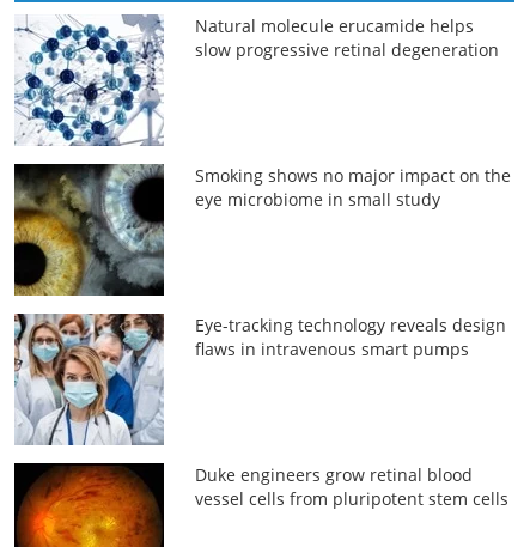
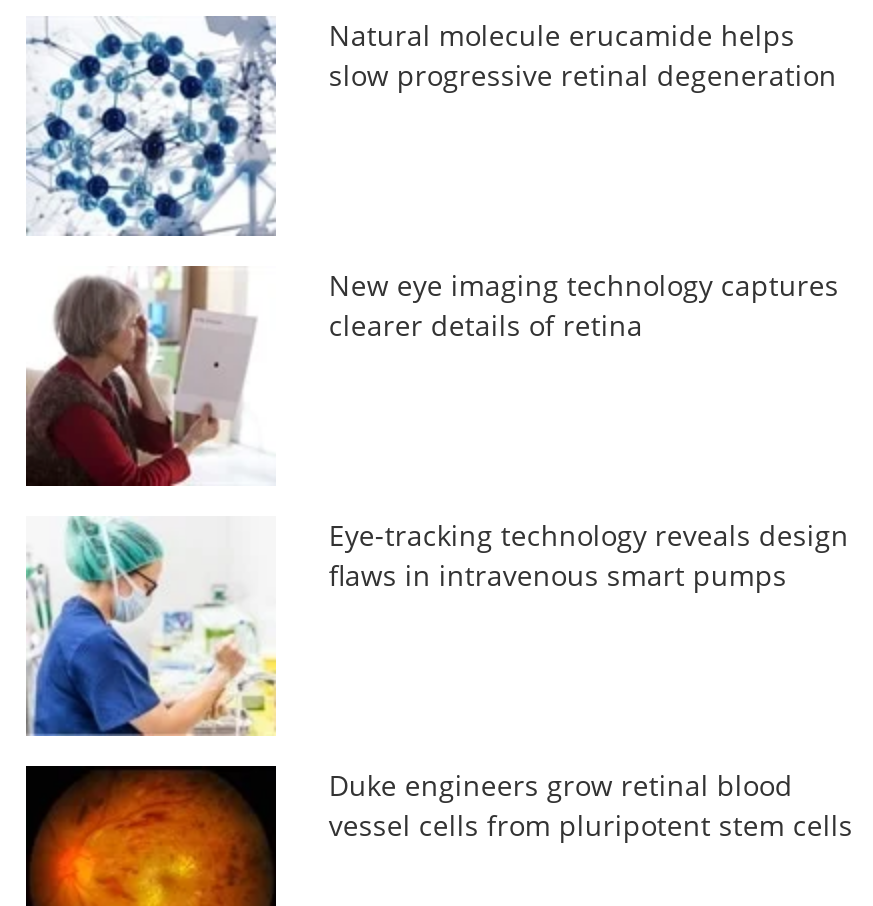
- [image]
- Smoking shows no major impact on the
- eye microbiome in small study
+ [image]
+ New eye imaging technology captures
+ clearer details of retina

- [image]
+ [image]
